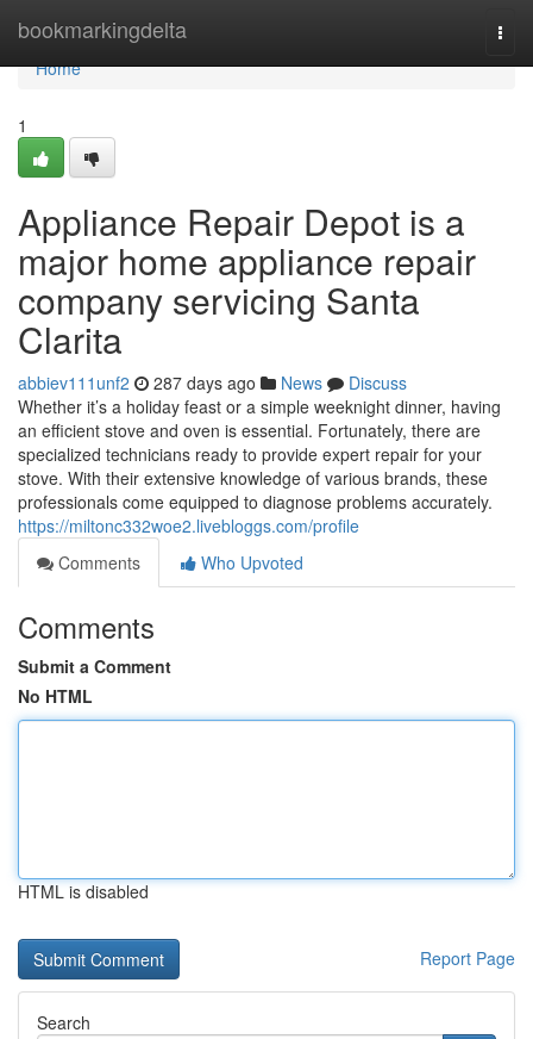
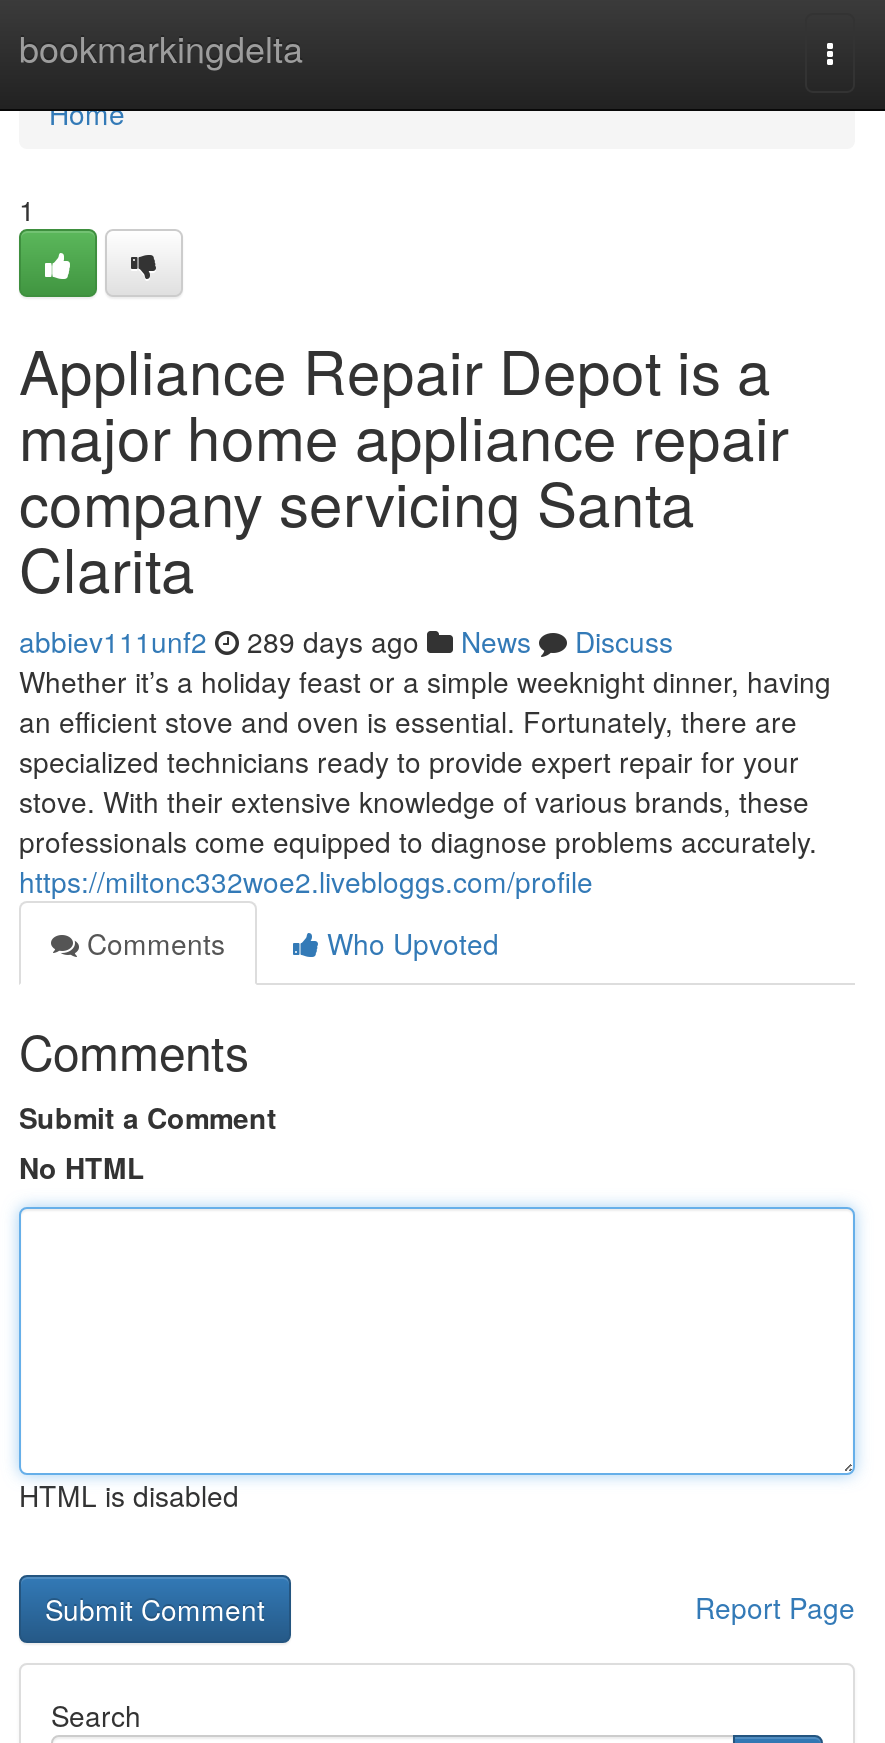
- abbiev111unf2 287 days ago News Discuss
+ abbiev111unf2 289 days ago News Discuss
